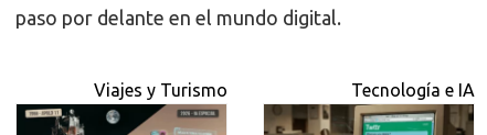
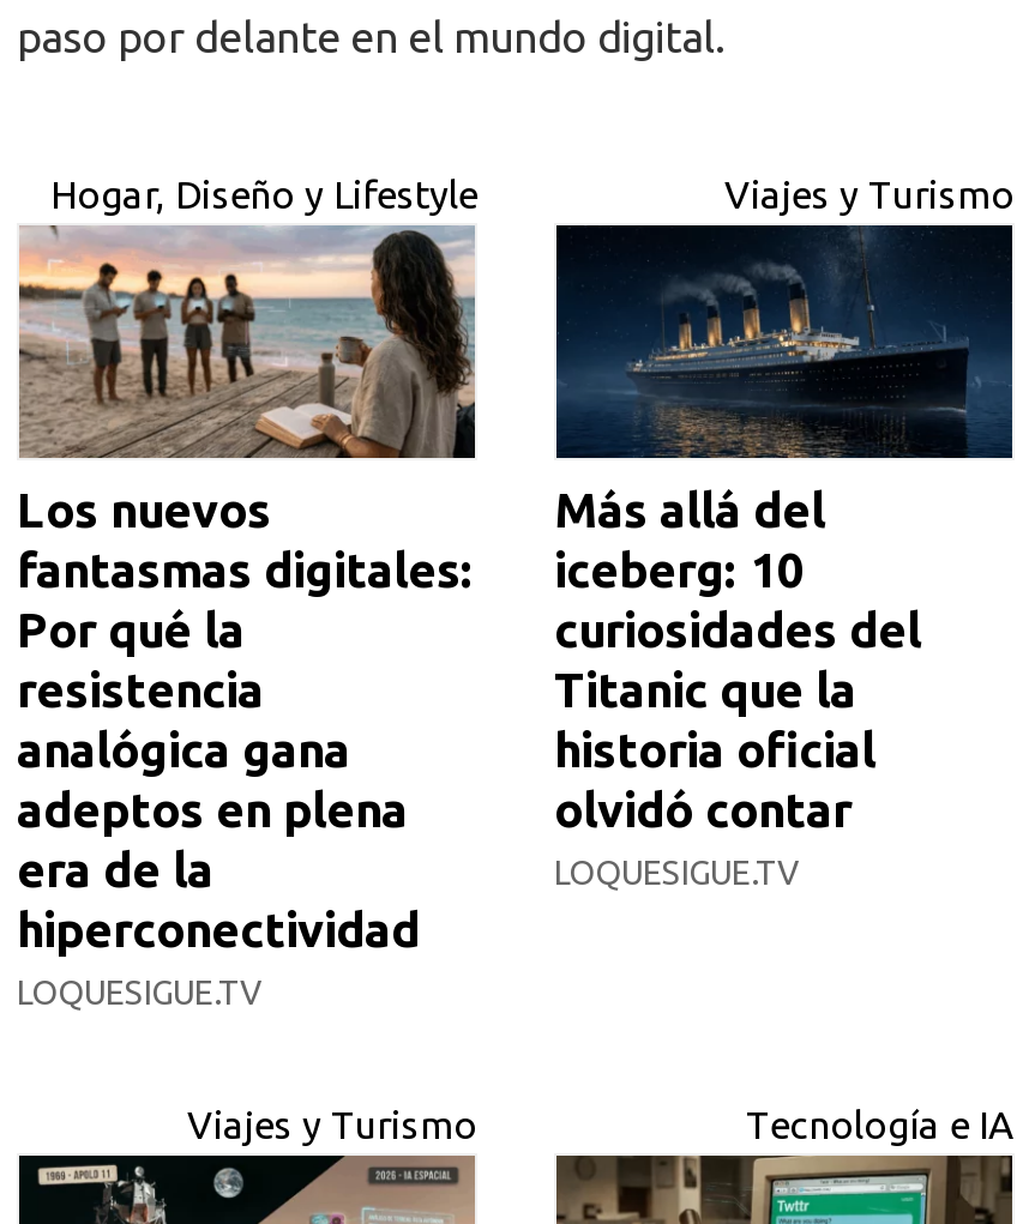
+ [image]
+ Los nuevos
+ fantasmas digitales:
+ Por qué la
+ resistencia
+ analógica gana
+ adeptos en plena
+ era de la
+ hiperconectividad
+ LOQUESIGUE.TV

+ Hogar, Diseño y Lifestyle

+ [image]
+ Más allá del
+ iceberg: 10
+ curiosidades del
+ Titanic que la
+ historia oficial
+ olvidó contar
+ LOQUESIGUE.TV

+ Viajes y Turismo
